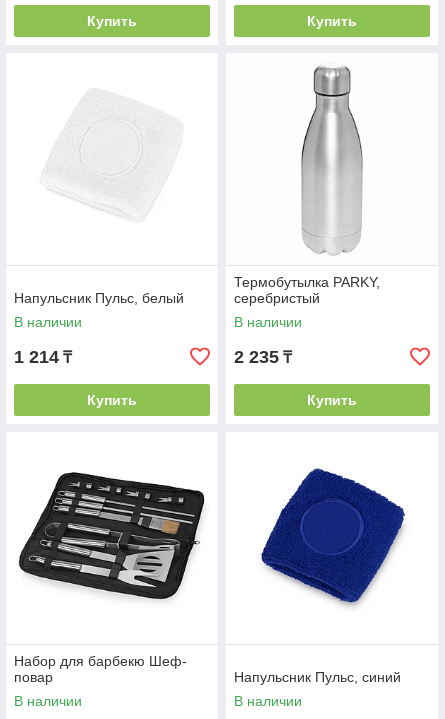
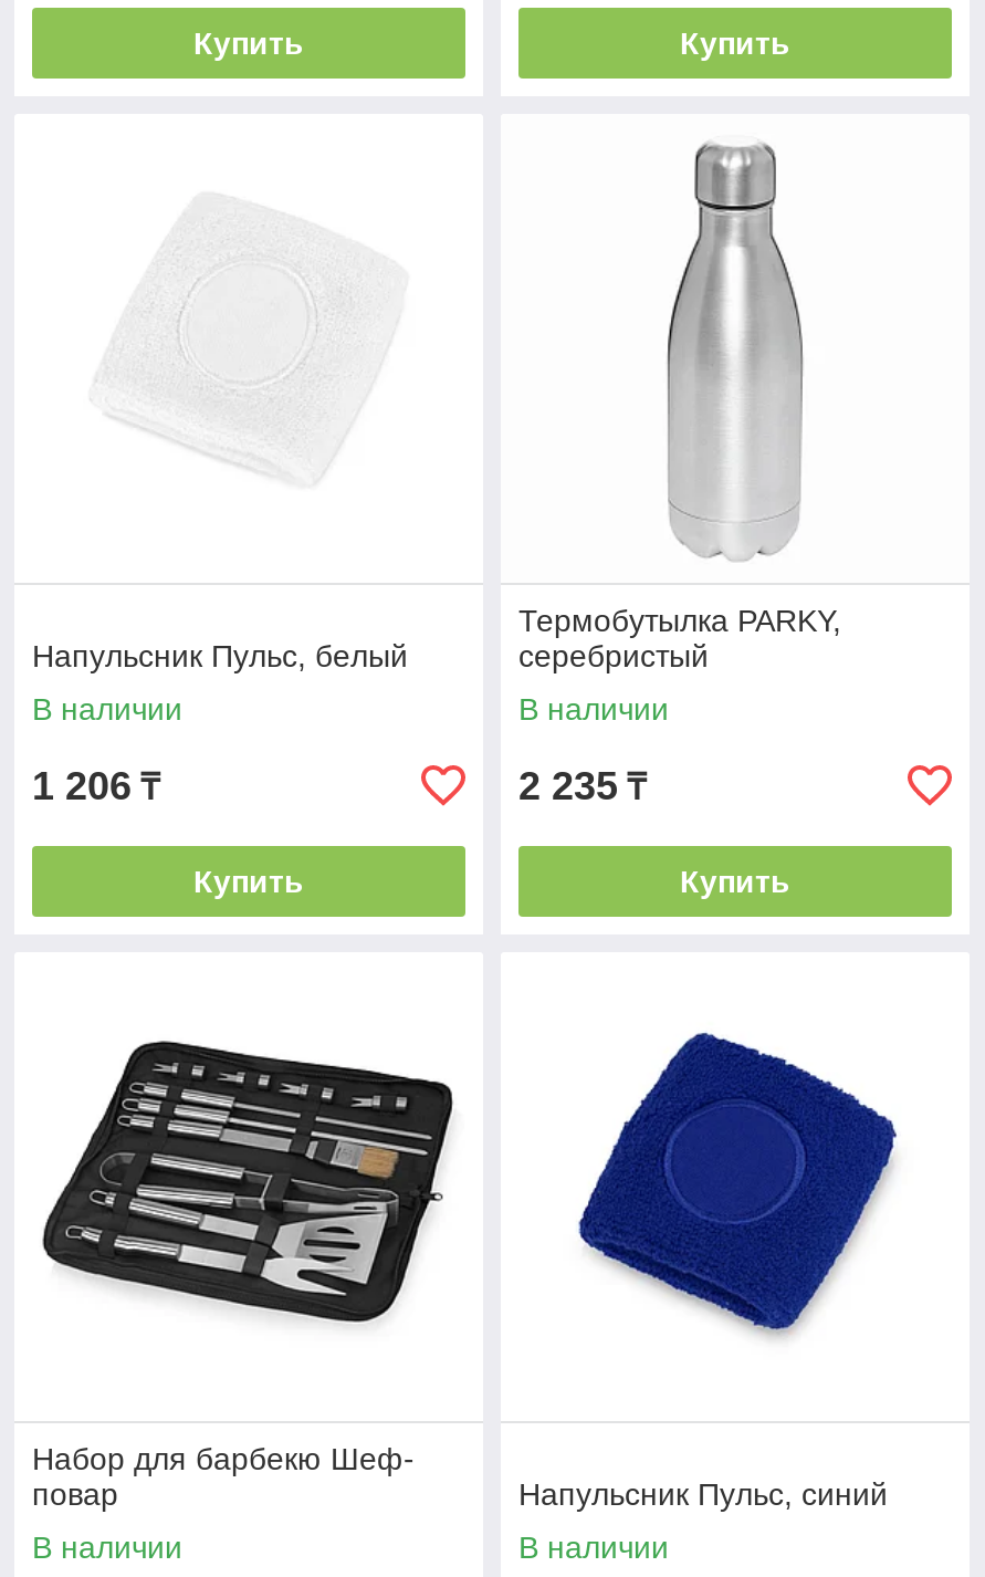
- 1 214 ₸
+ 1 206 ₸
